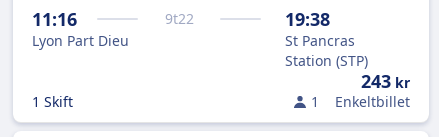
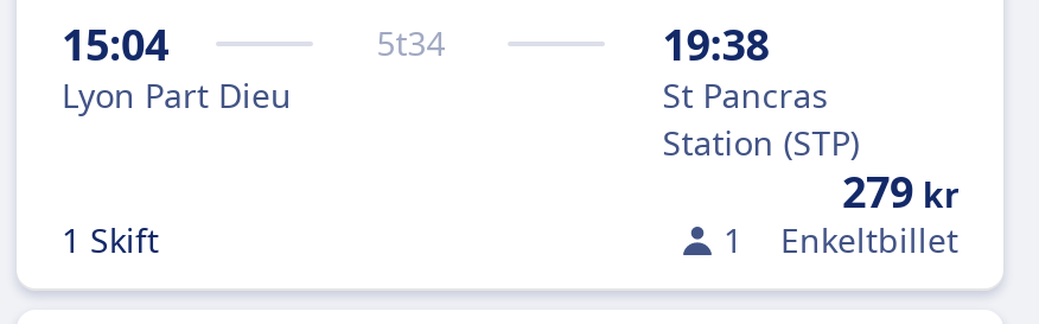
- 11:16
+ 15:04

- 9t22
+ 5t34

- 243 kr
+ 279 kr
